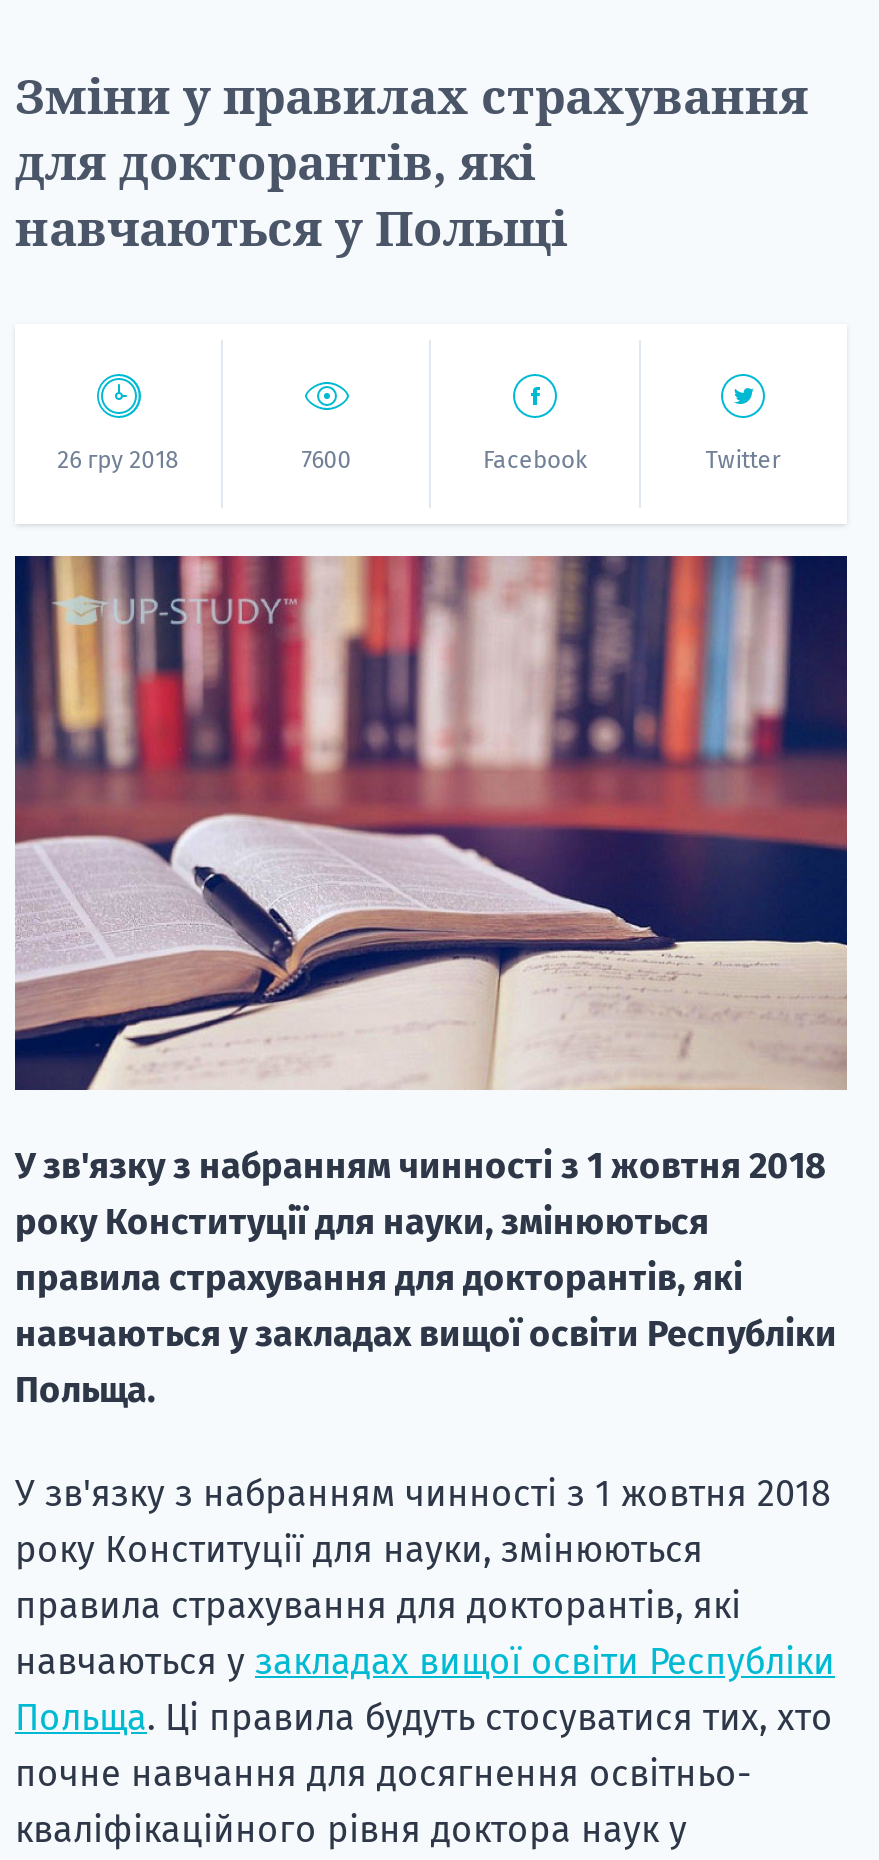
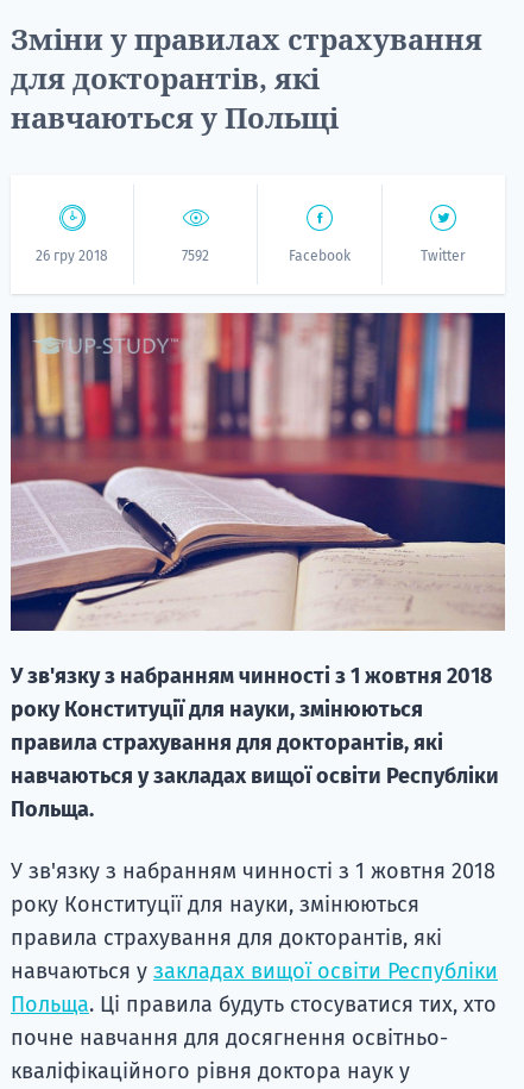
- 7600
+ 7592
